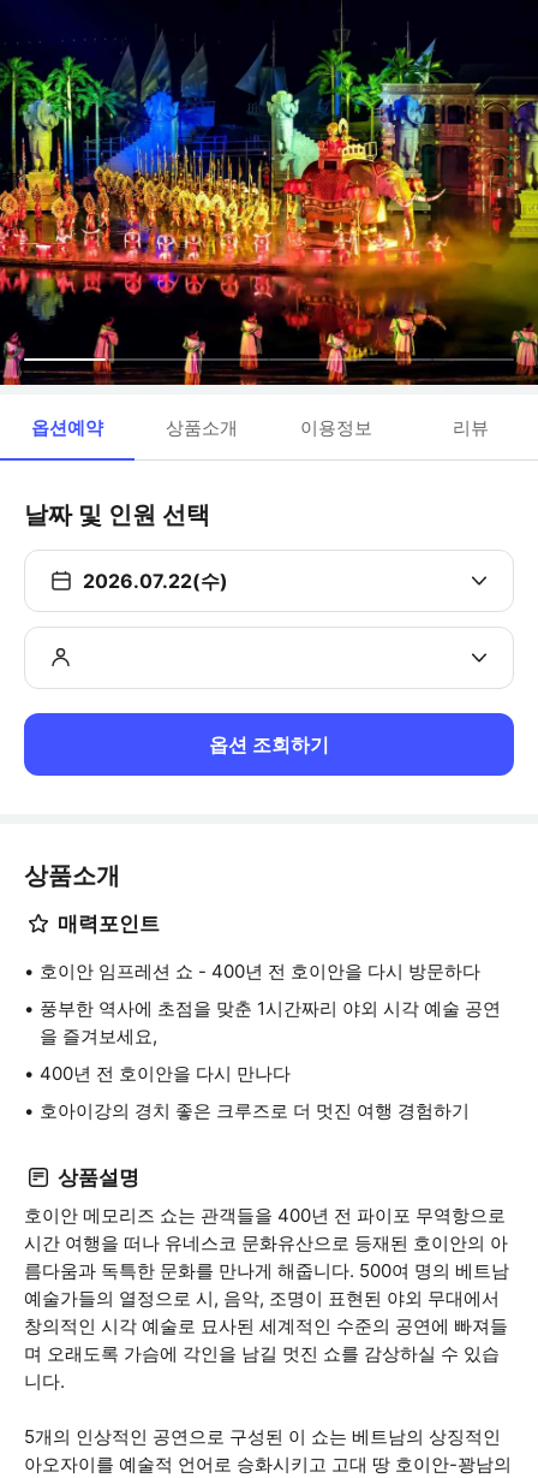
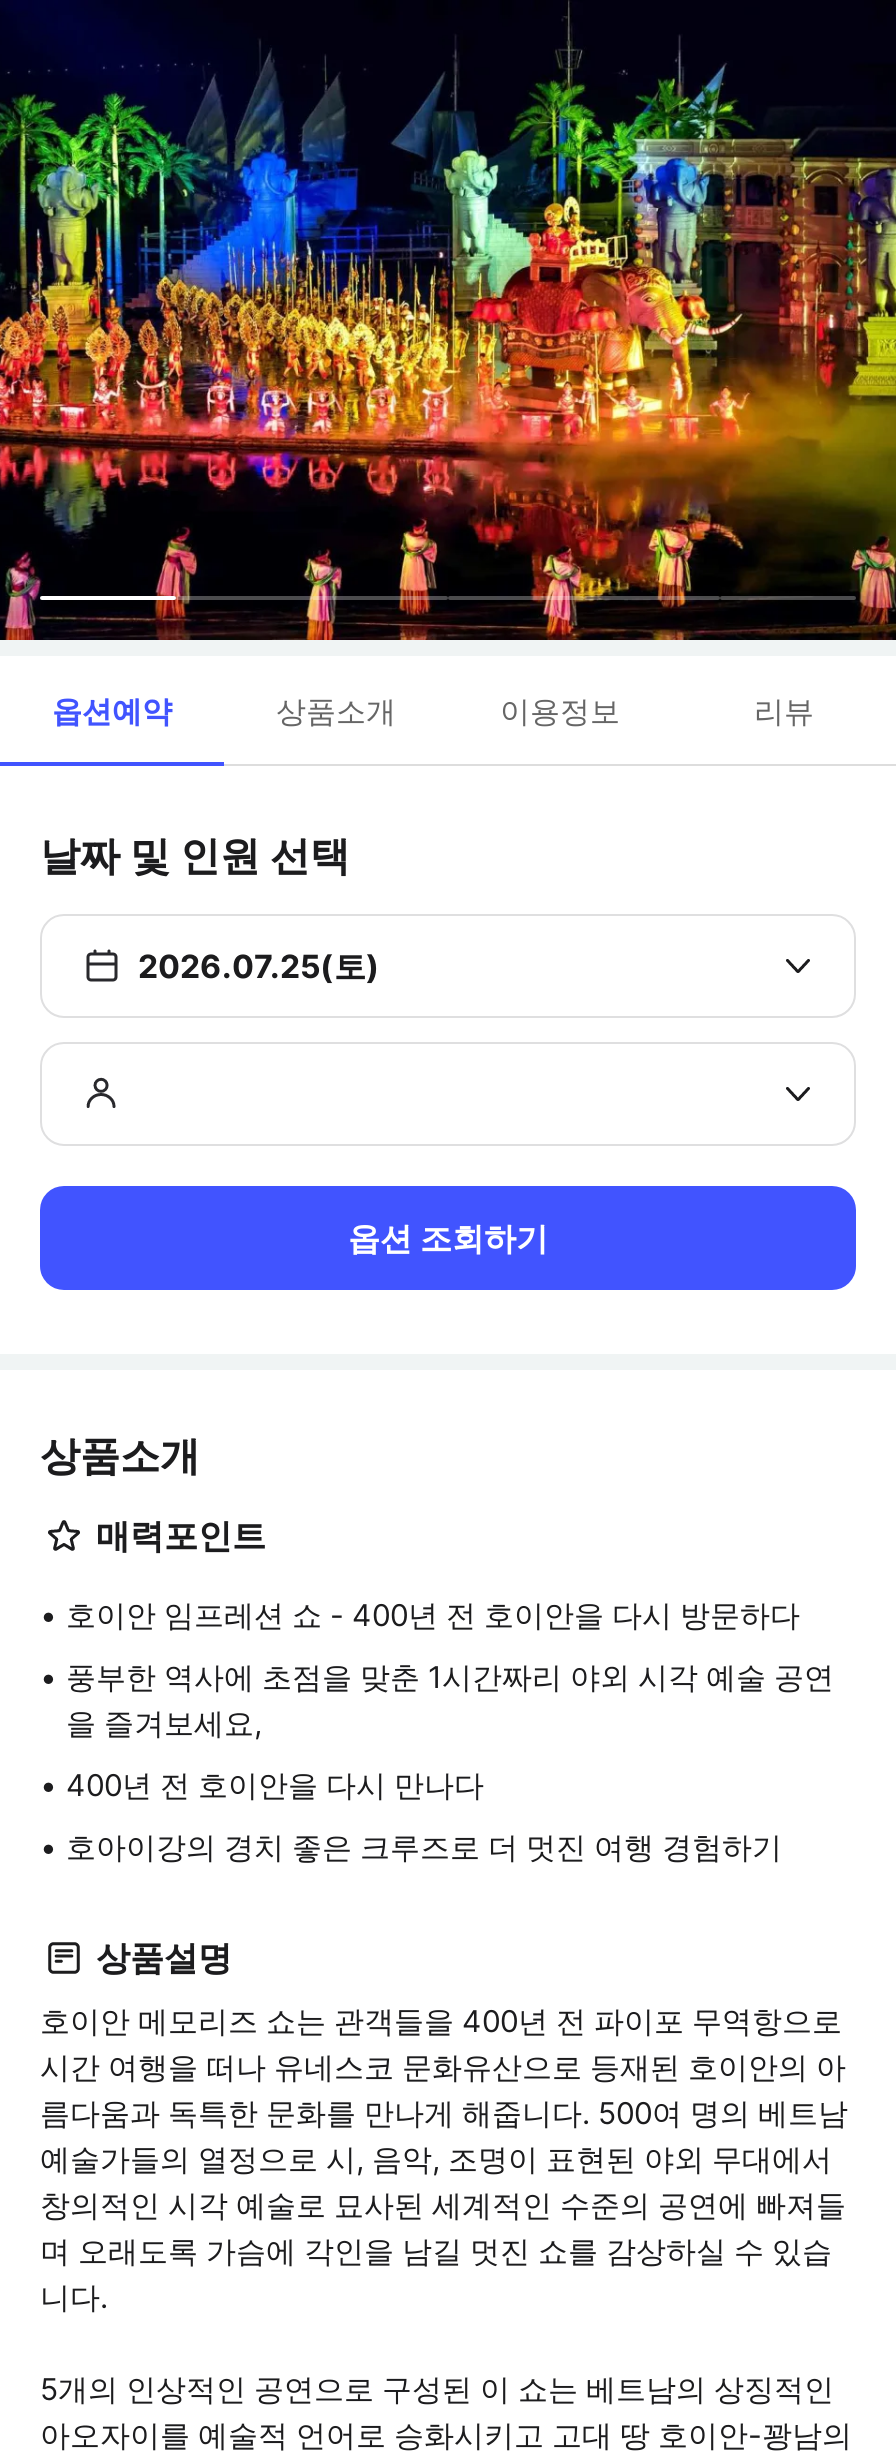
- 2026.07.22(수)
+ 2026.07.25(토)
